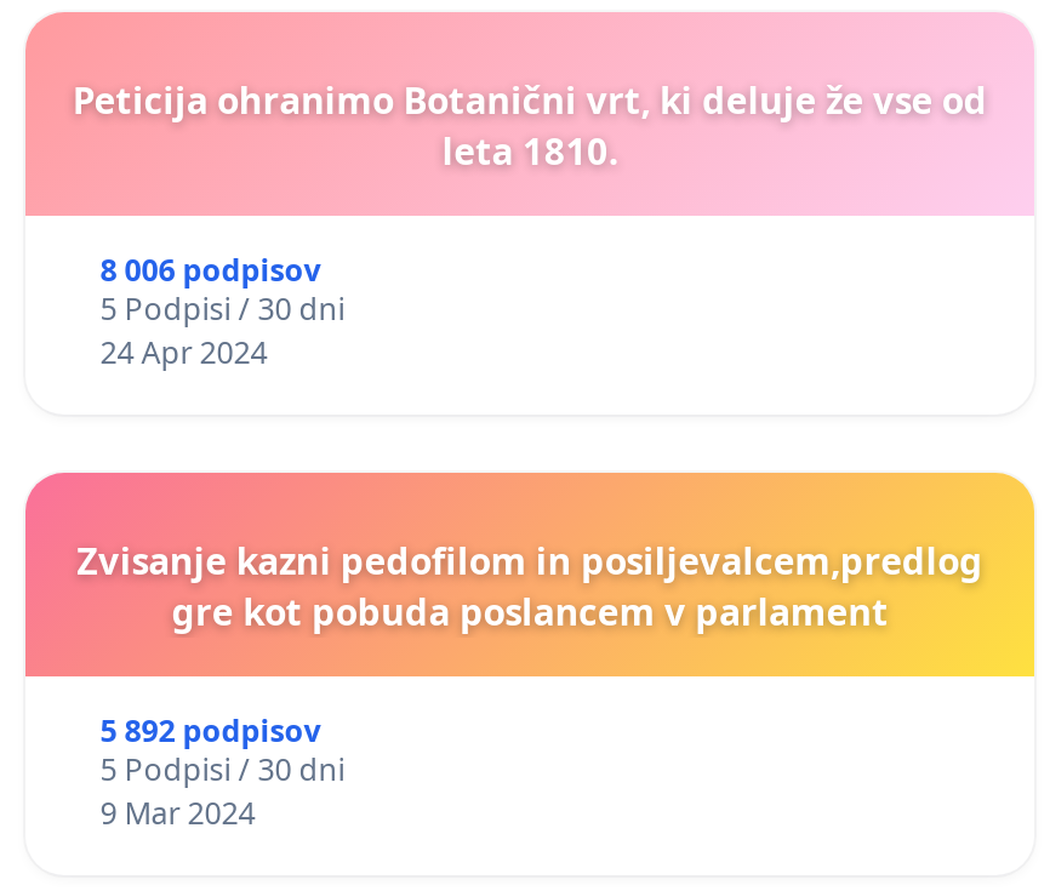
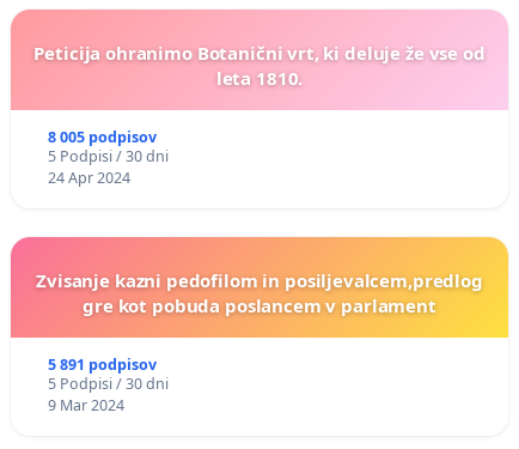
- 8 006 podpisov
+ 8 005 podpisov

- 5 892 podpisov
+ 5 891 podpisov
